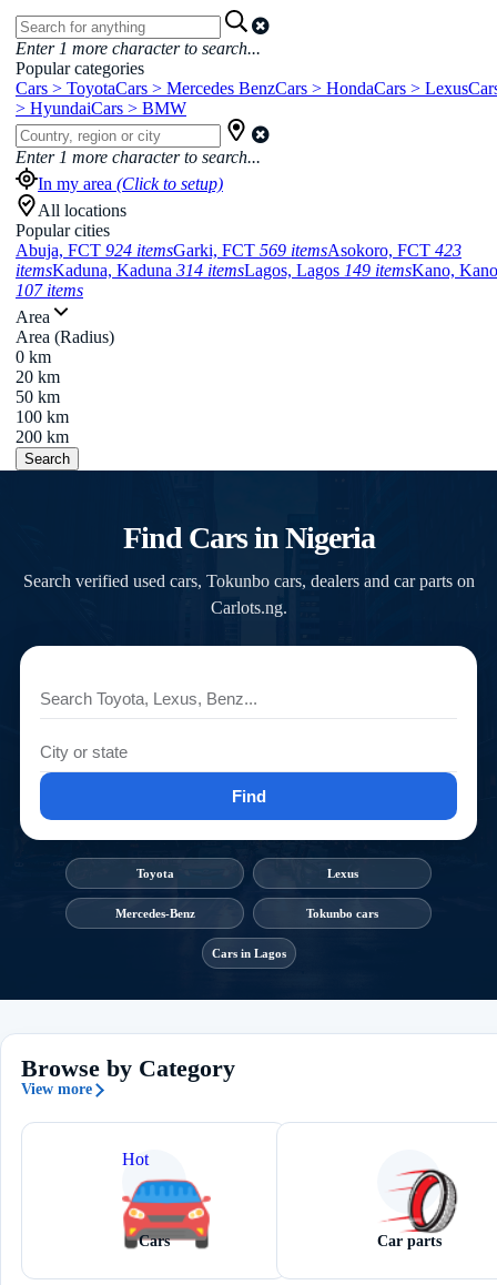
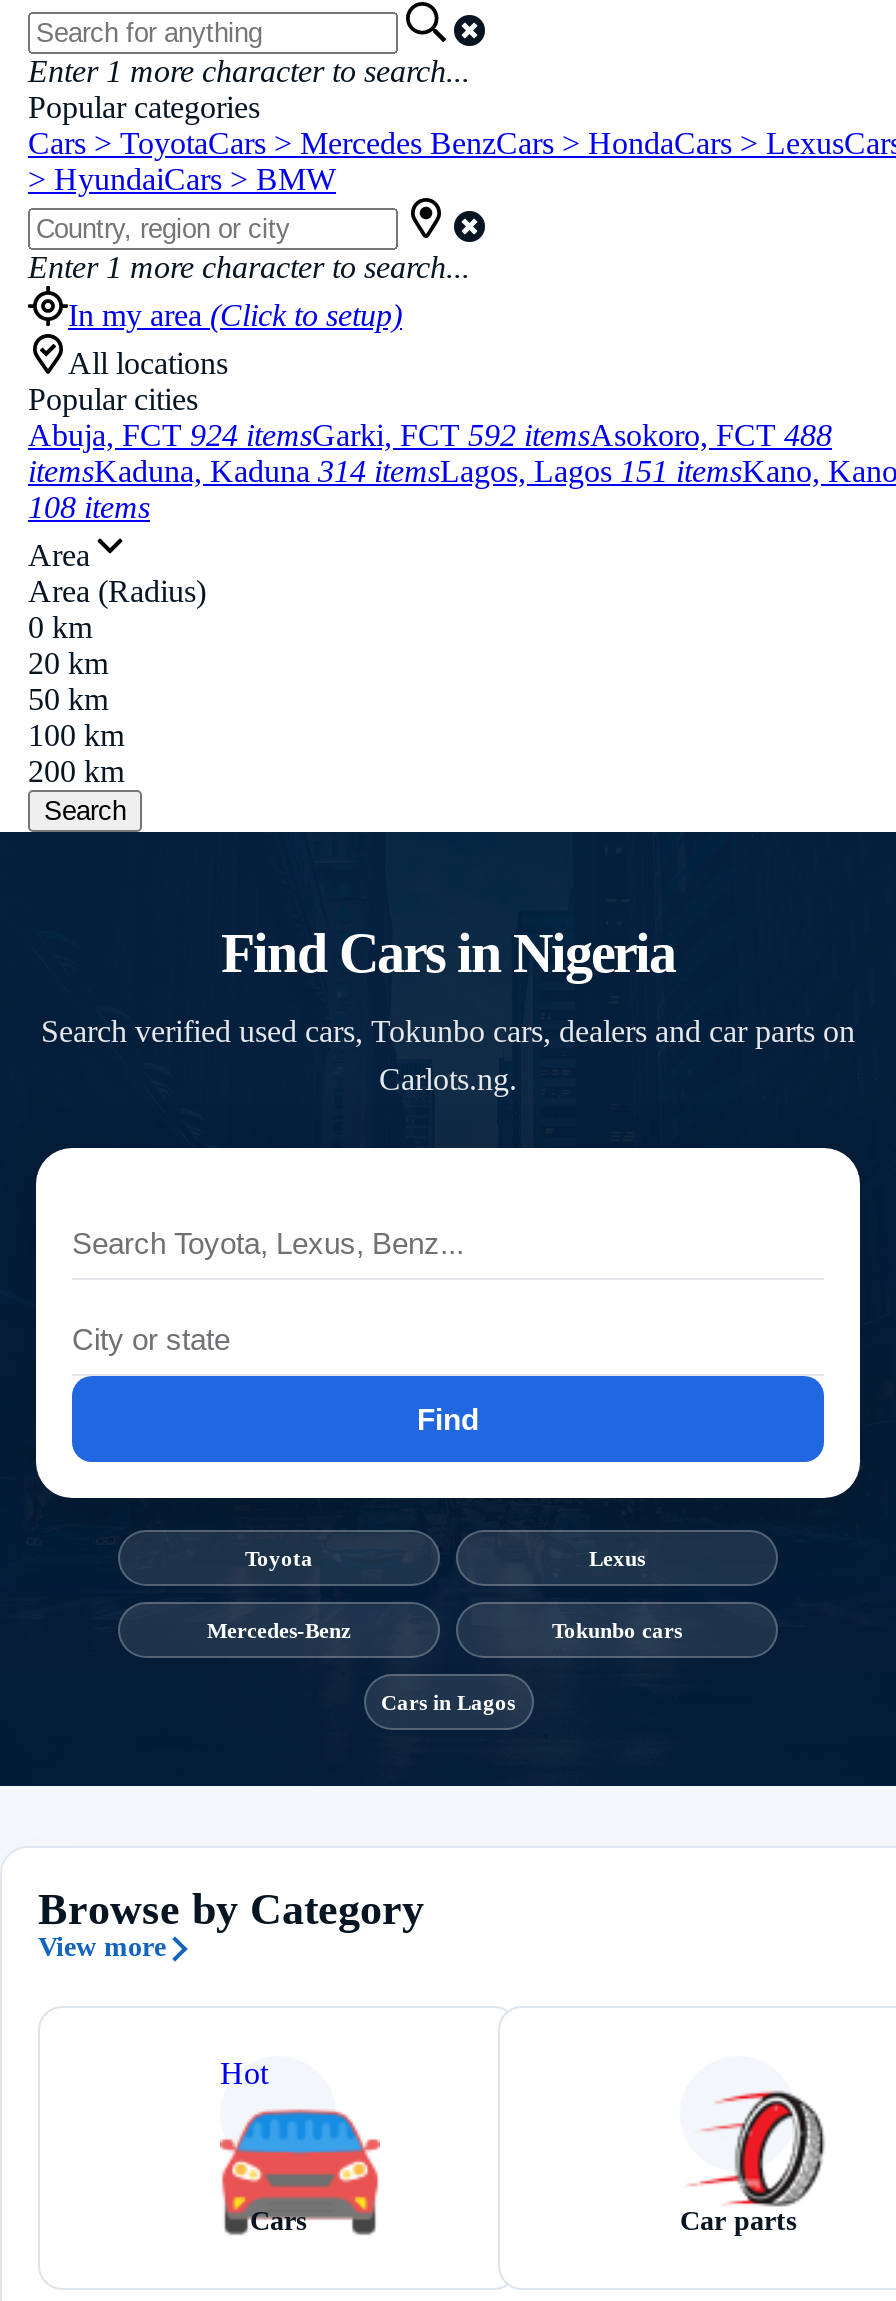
- Abuja, FCT 924 itemsGarki, FCT 569 itemsAsokoro, FCT 423
+ Abuja, FCT 924 itemsGarki, FCT 592 itemsAsokoro, FCT 488

- itemsKaduna, Kaduna 314 itemsLagos, Lagos 149 itemsKano, Kano
+ itemsKaduna, Kaduna 314 itemsLagos, Lagos 151 itemsKano, Kano

- 107 items
+ 108 items
